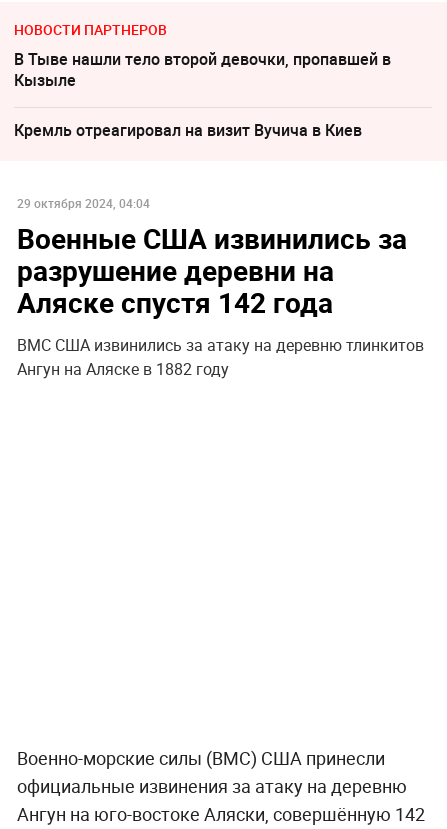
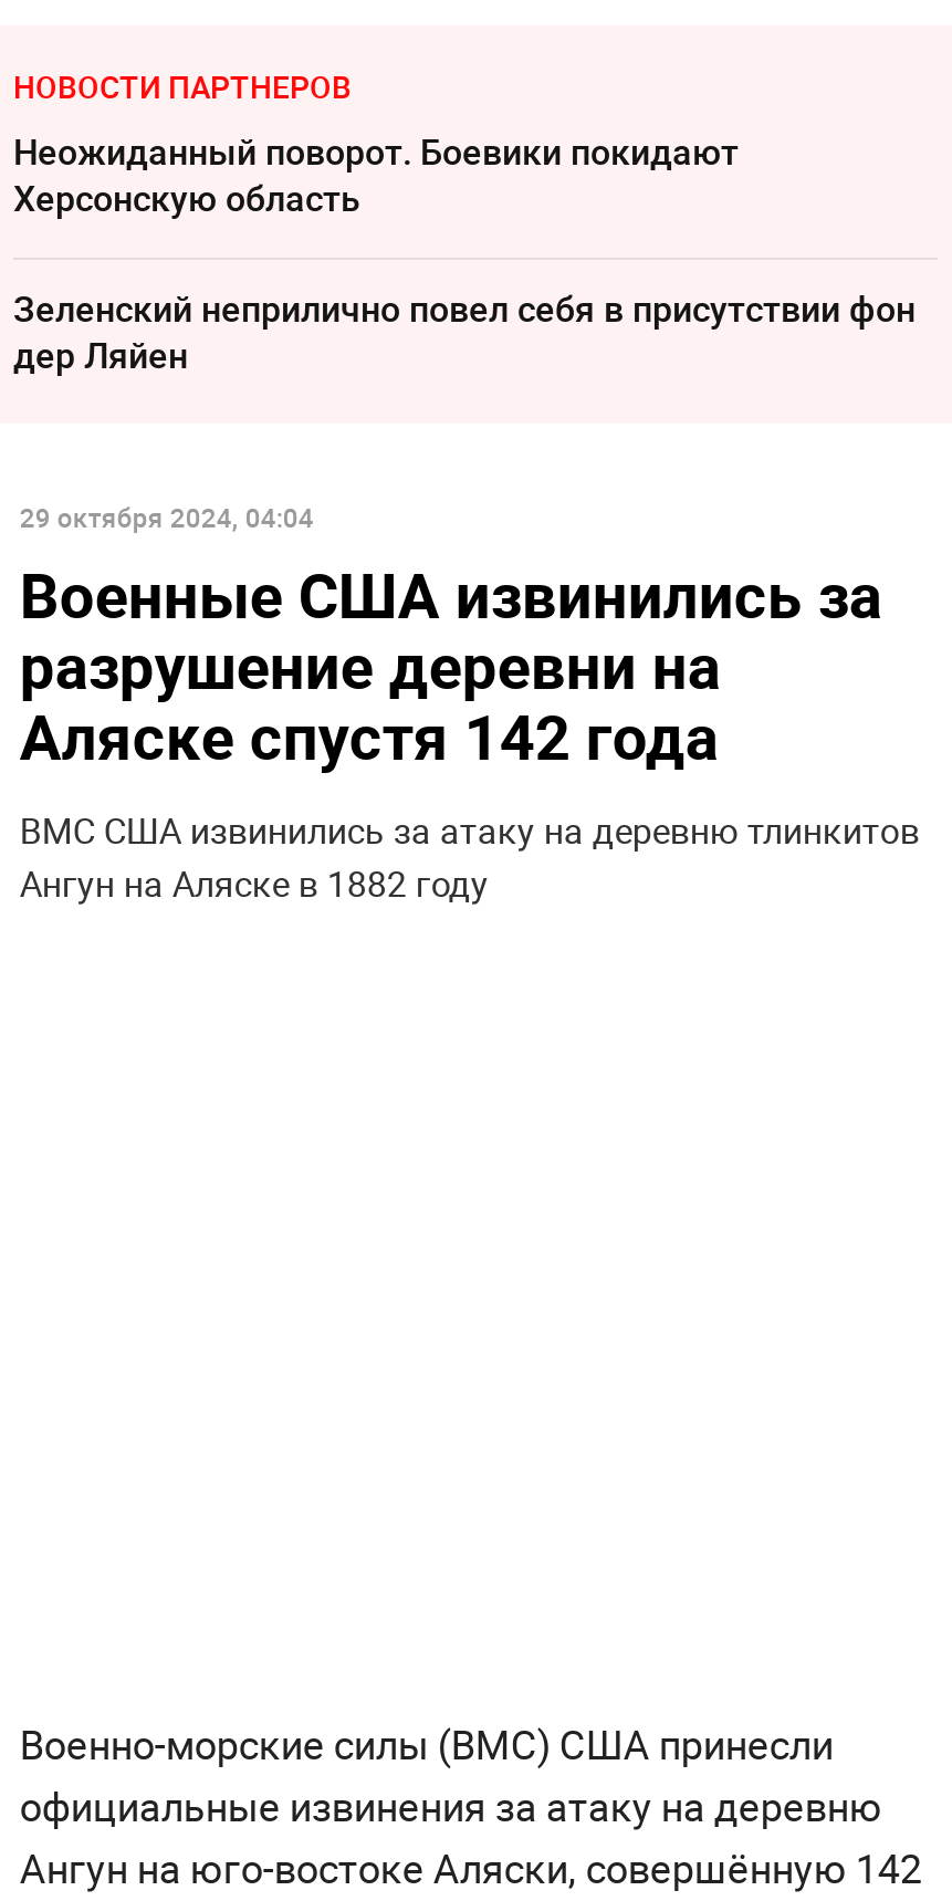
- В Тыве нашли тело второй девочки, пропавшей в
- Кызыле
+ Неожиданный поворот. Боевики покидают
+ Херсонскую область

- Кремль отреагировал на визит Вучича в Киев
+ Зеленский неприлично повел cебя в присутствии фон
+ дер Ляйен
